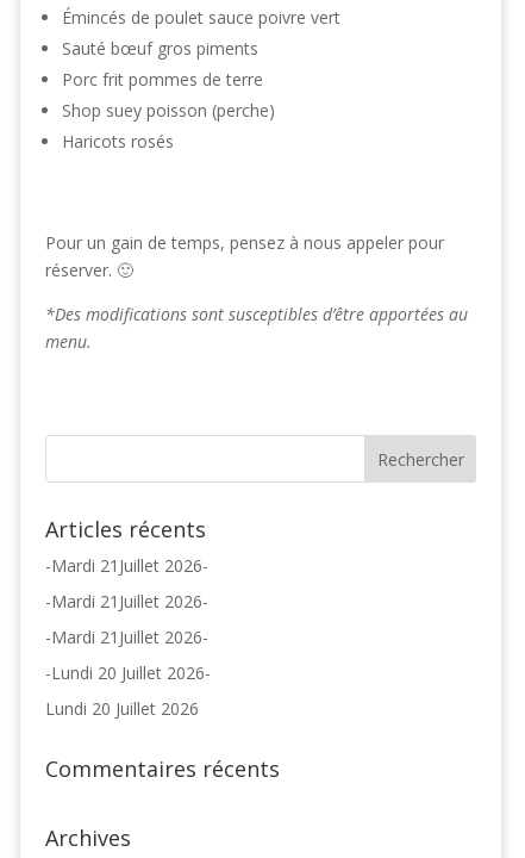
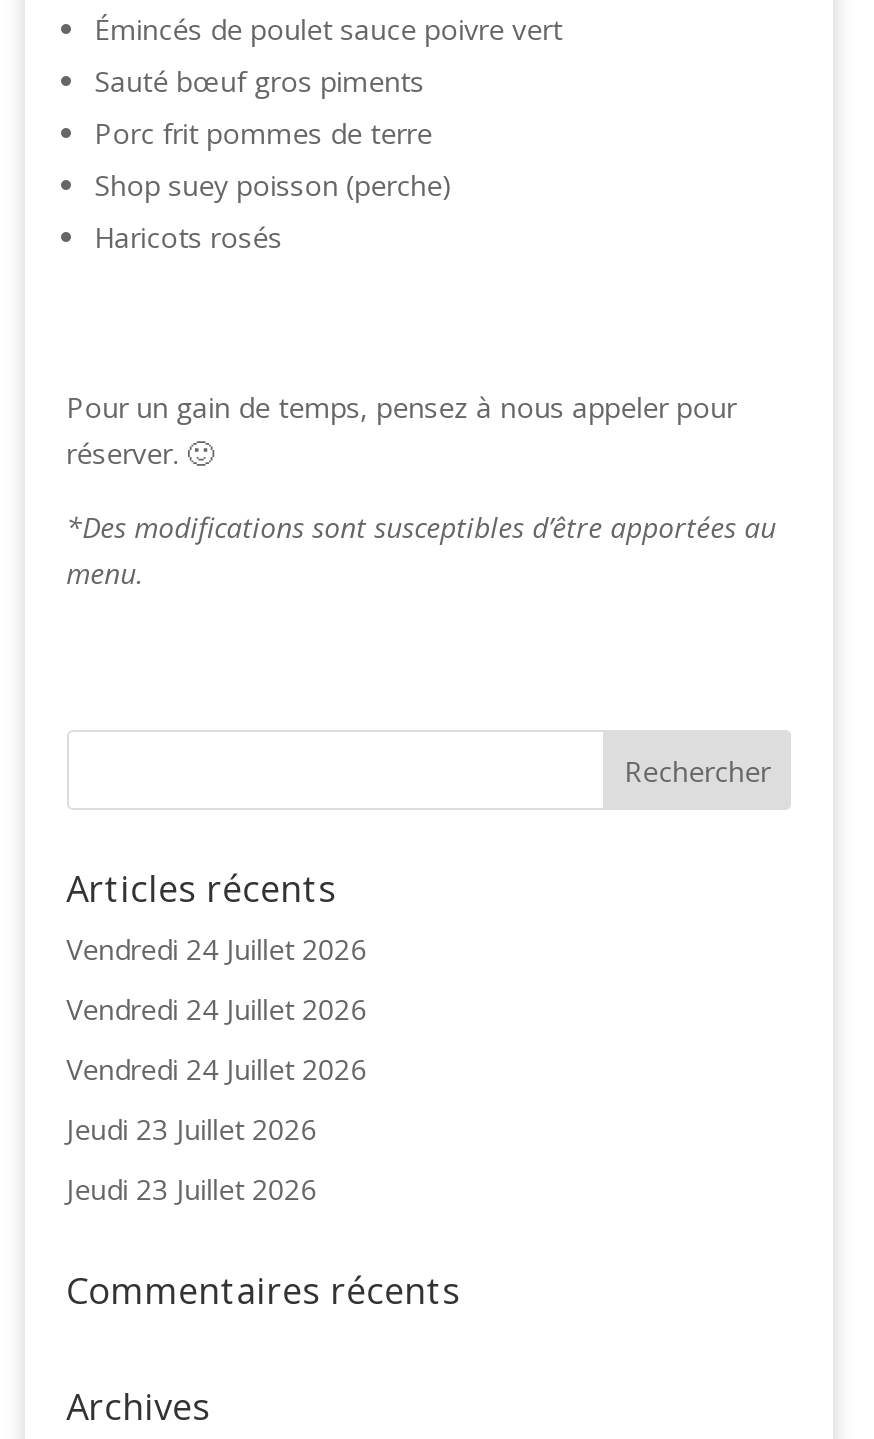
- -Mardi 21Juillet 2026-
+ Vendredi 24 Juillet 2026

- -Mardi 21Juillet 2026-
+ Vendredi 24 Juillet 2026

- -Mardi 21Juillet 2026-
+ Vendredi 24 Juillet 2026

- -Lundi 20 Juillet 2026-
+ Jeudi 23 Juillet 2026

- Lundi 20 Juillet 2026
+ Jeudi 23 Juillet 2026
